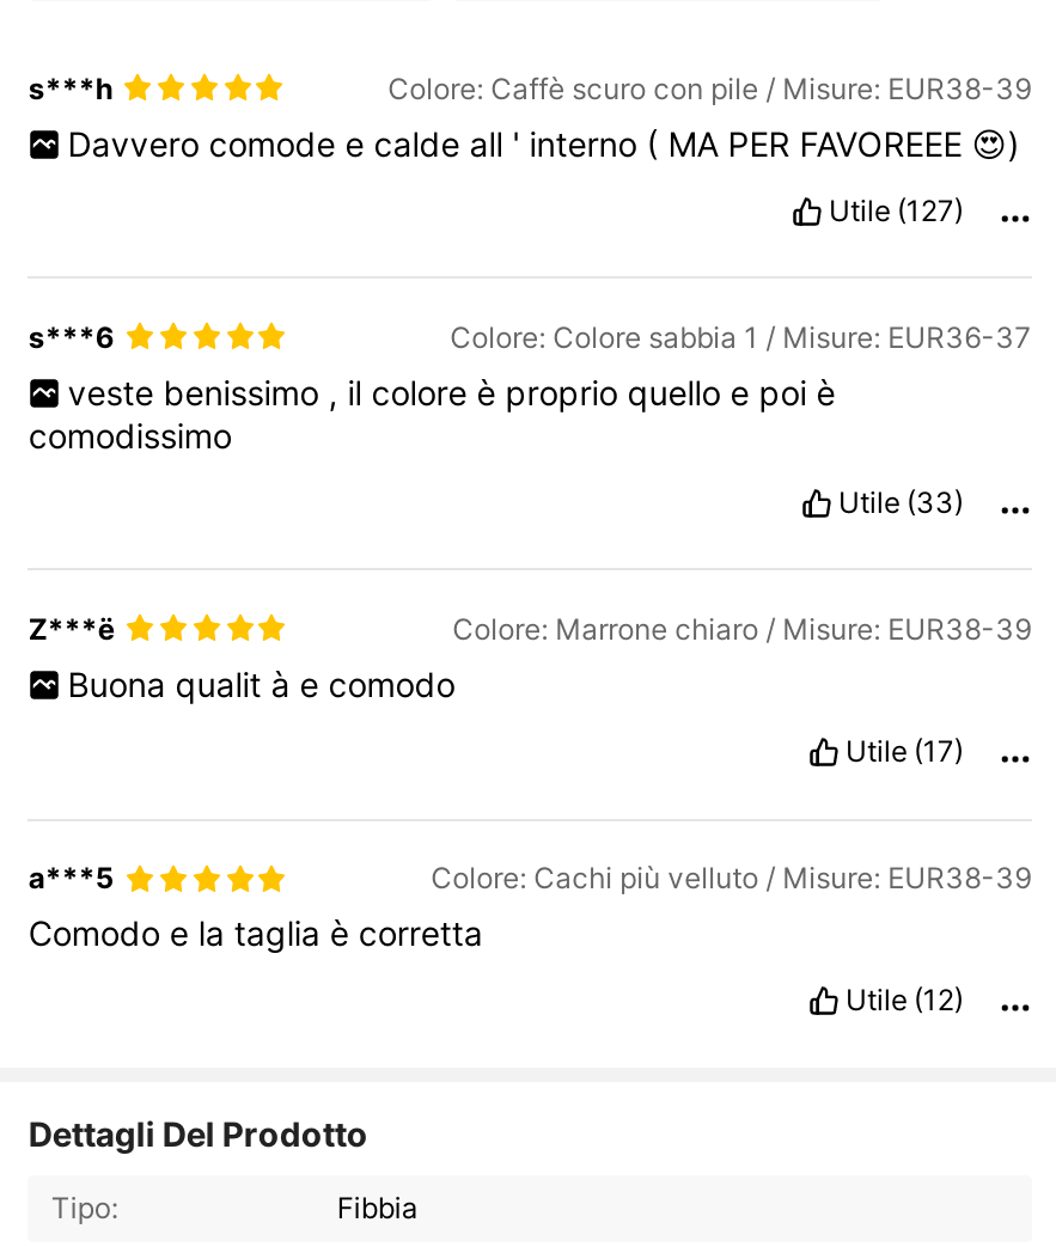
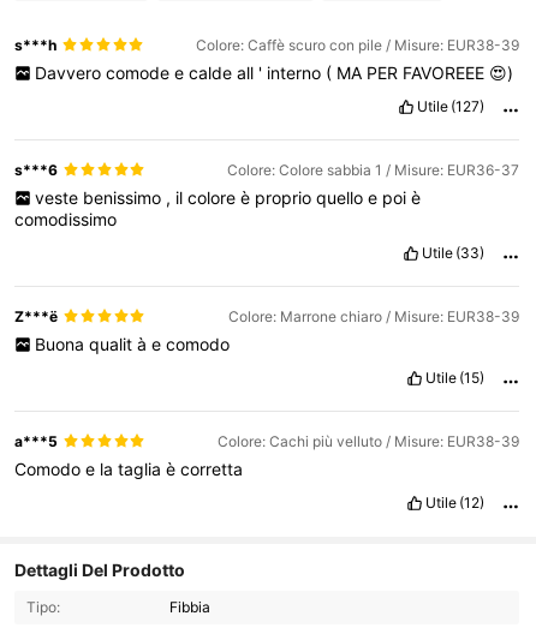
- Utile (17)
+ Utile (15)
